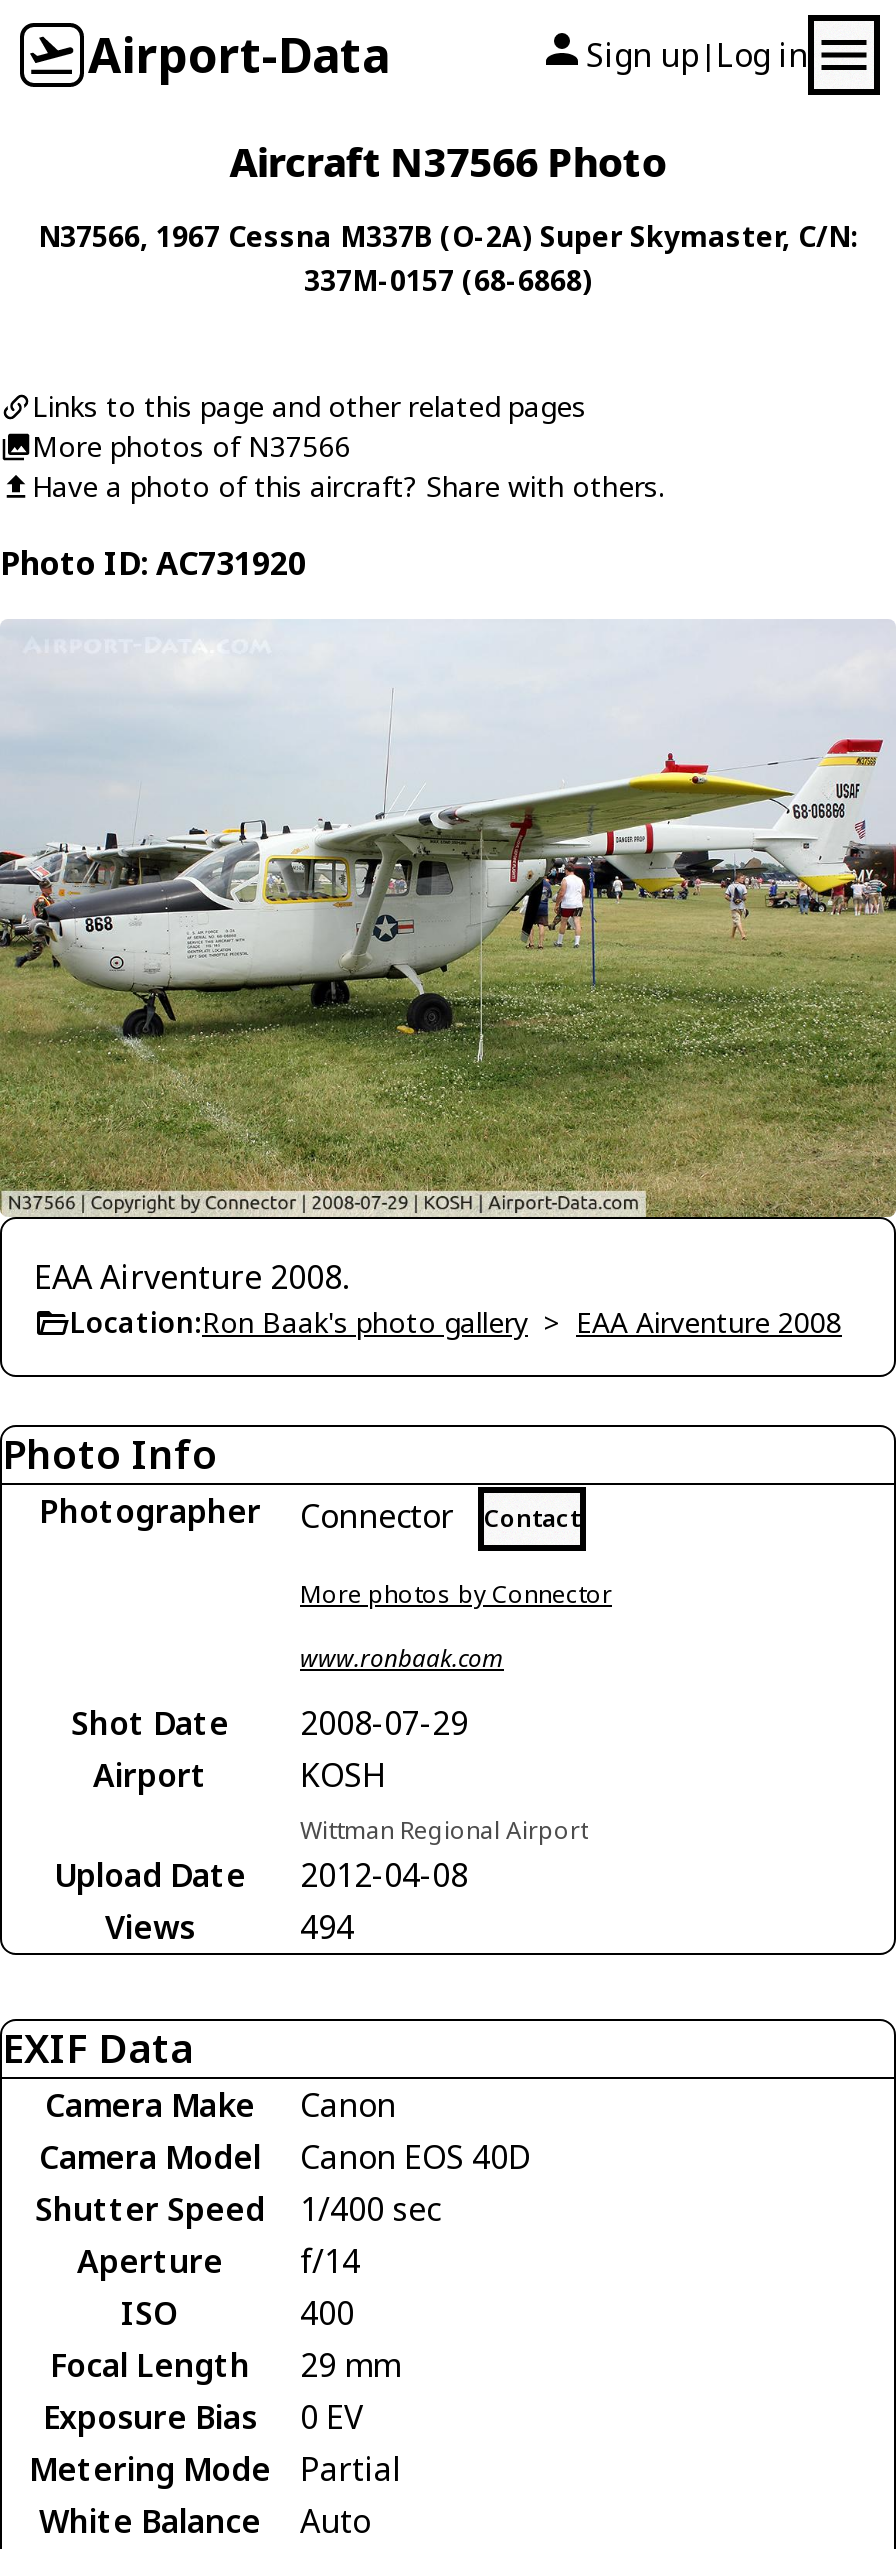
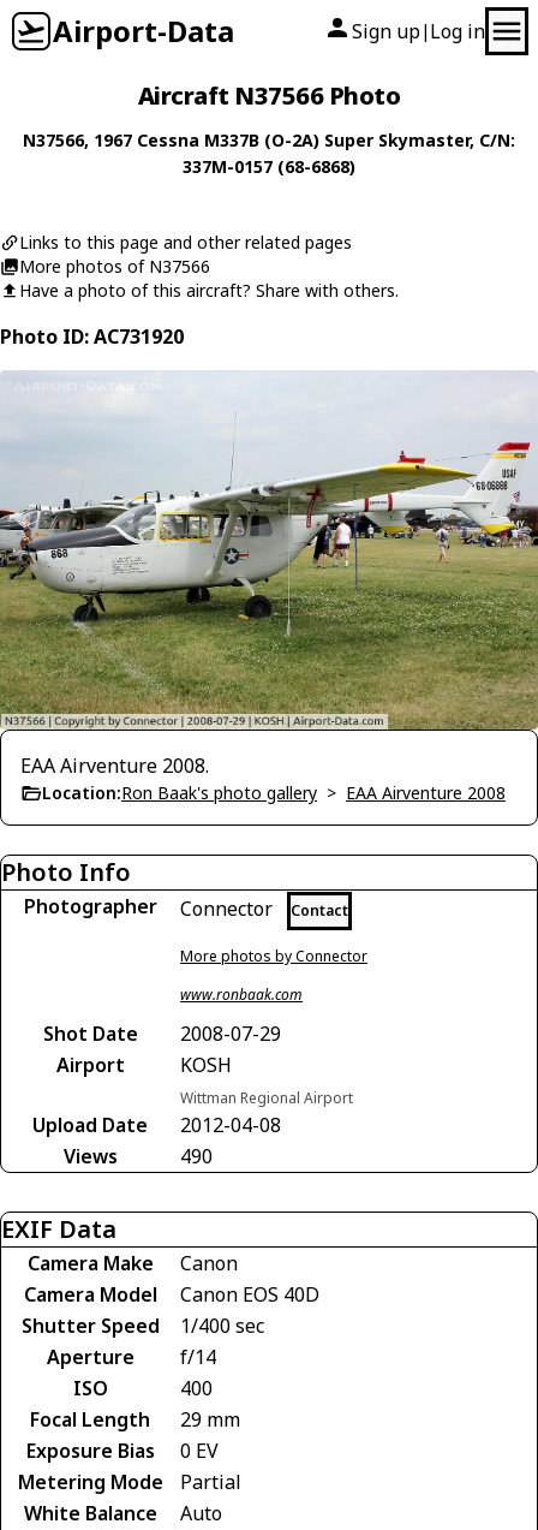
- 494
+ 490
